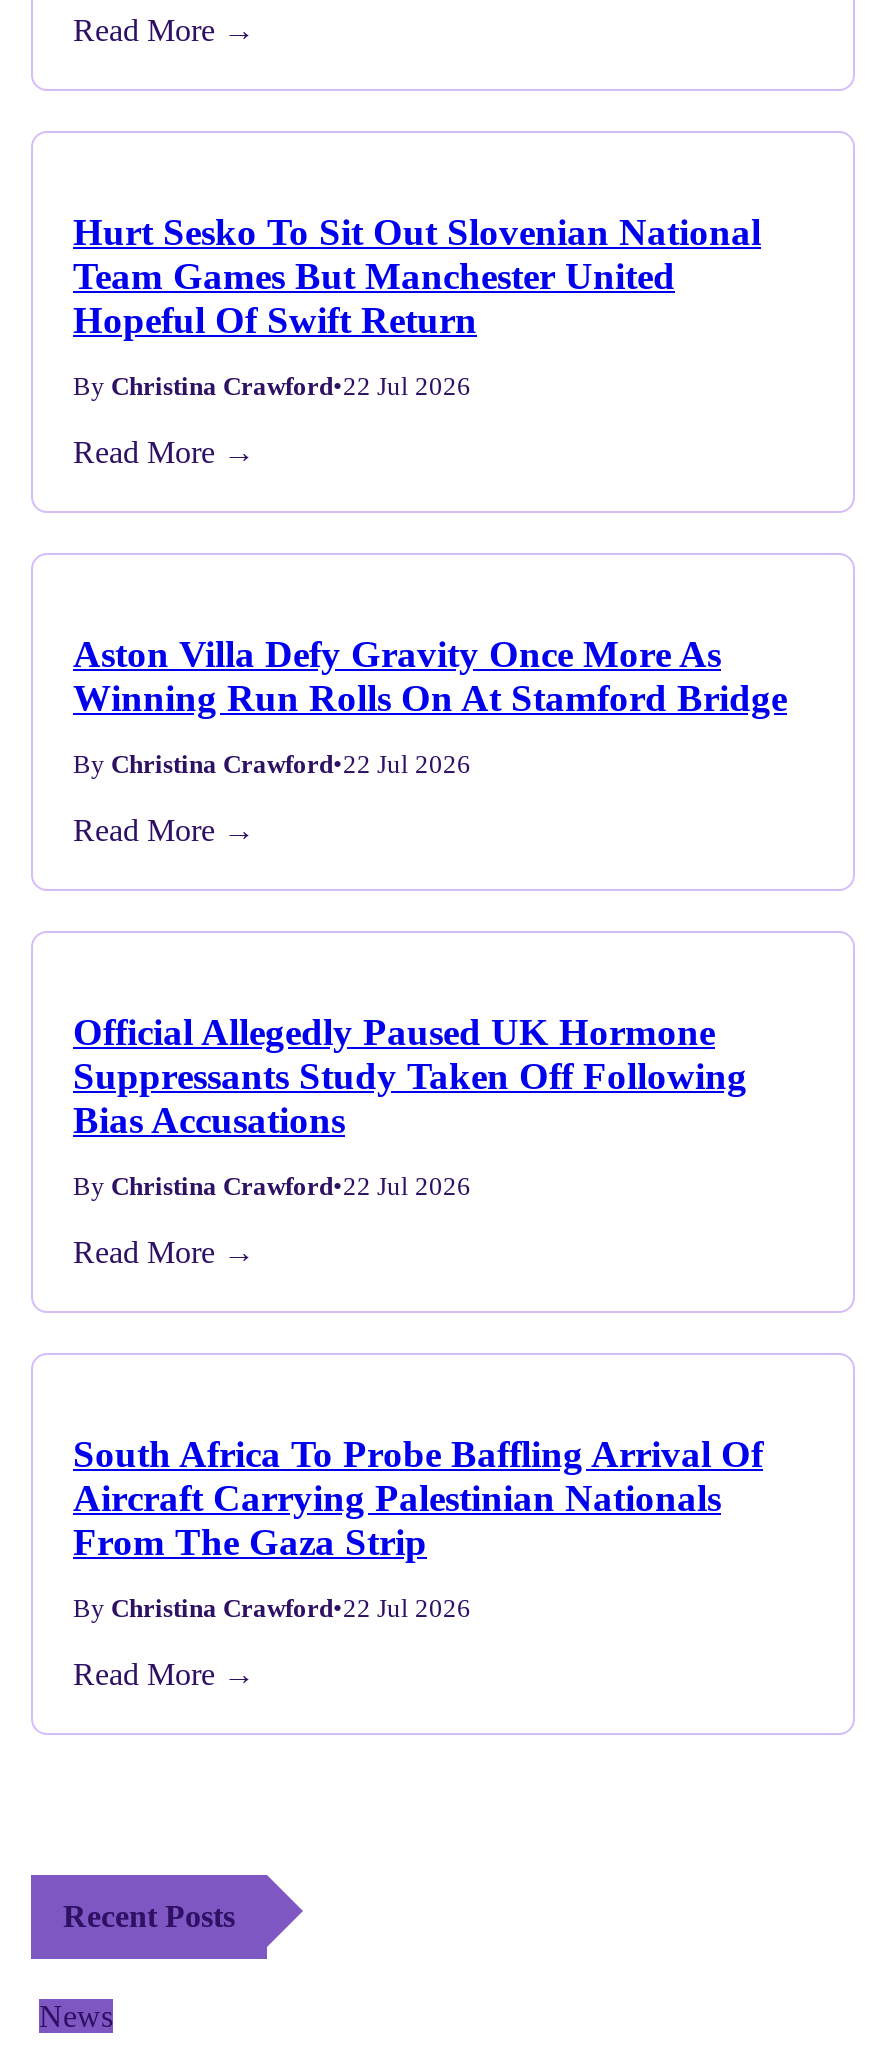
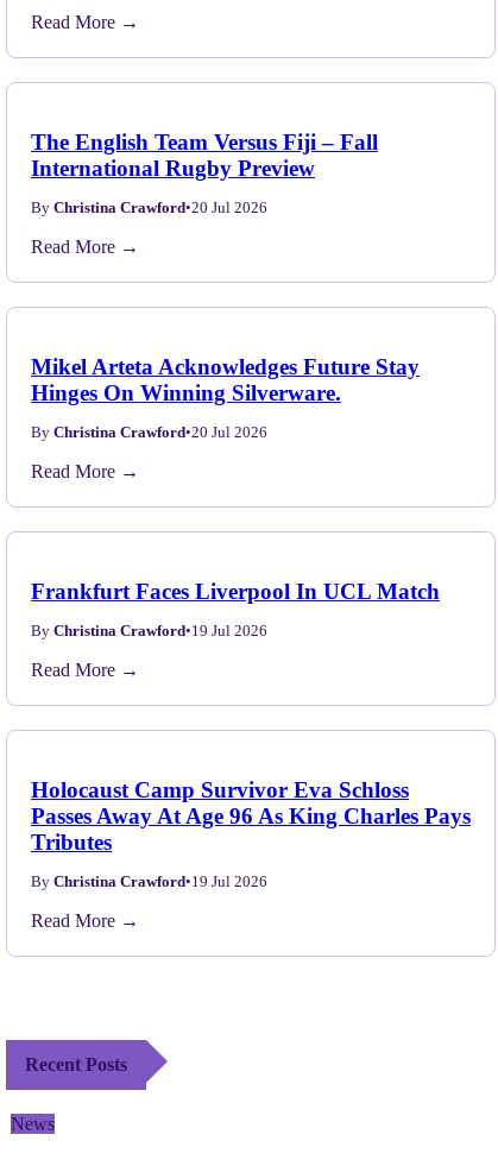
- Hurt Sesko To Sit Out Slovenian National
- Team Games But Manchester United
- Hopeful Of Swift Return
+ The English Team Versus Fiji – Fall
+ International Rugby Preview

- By Christina Crawford•22 Jul 2026
+ By Christina Crawford•20 Jul 2026

- Aston Villa Defy Gravity Once More As
- Winning Run Rolls On At Stamford Bridge
+ Mikel Arteta Acknowledges Future Stay
+ Hinges On Winning Silverware.

- By Christina Crawford•22 Jul 2026
+ By Christina Crawford•20 Jul 2026

- Official Allegedly Paused UK Hormone
- Suppressants Study Taken Off Following
- Bias Accusations
+ Frankfurt Faces Liverpool In UCL Match

- By Christina Crawford•22 Jul 2026
+ By Christina Crawford•19 Jul 2026

- South Africa To Probe Baffling Arrival Of
- Aircraft Carrying Palestinian Nationals
- From The Gaza Strip
+ Holocaust Camp Survivor Eva Schloss
+ Passes Away At Age 96 As King Charles Pays
+ Tributes

- By Christina Crawford•22 Jul 2026
+ By Christina Crawford•19 Jul 2026
